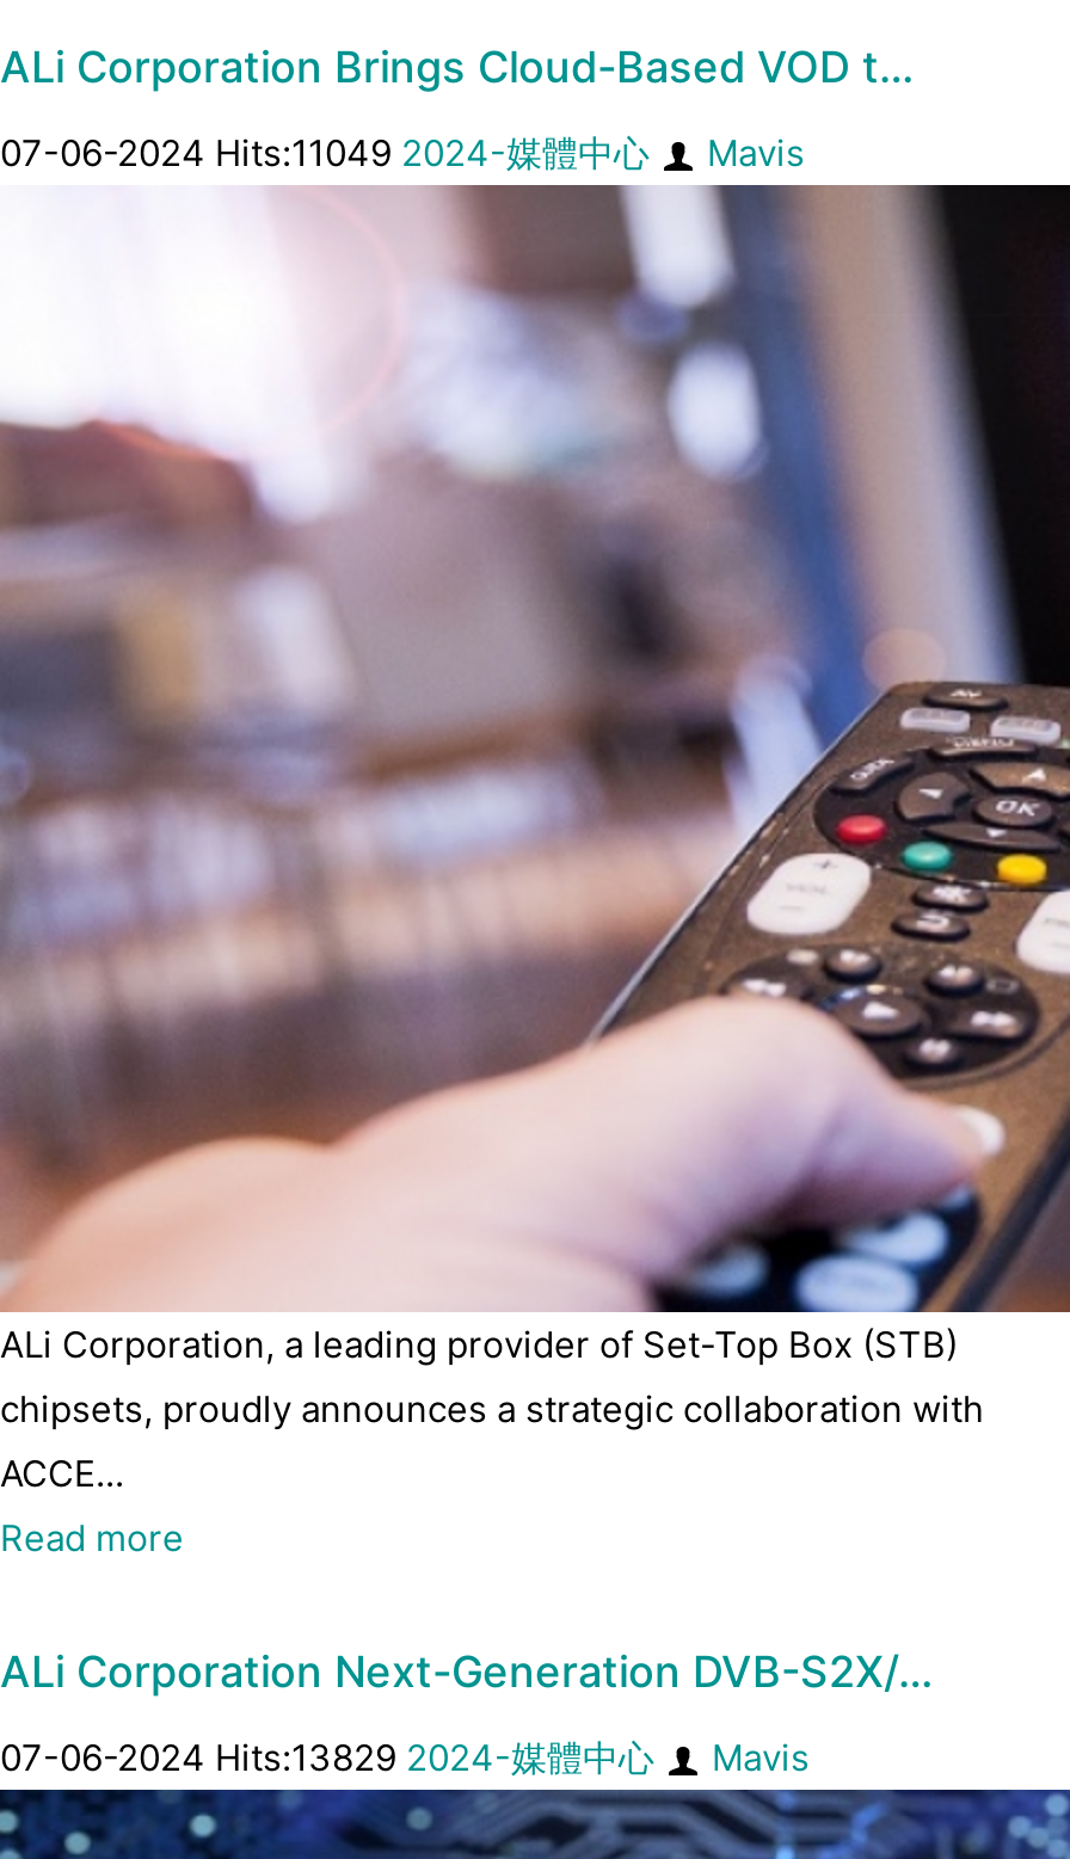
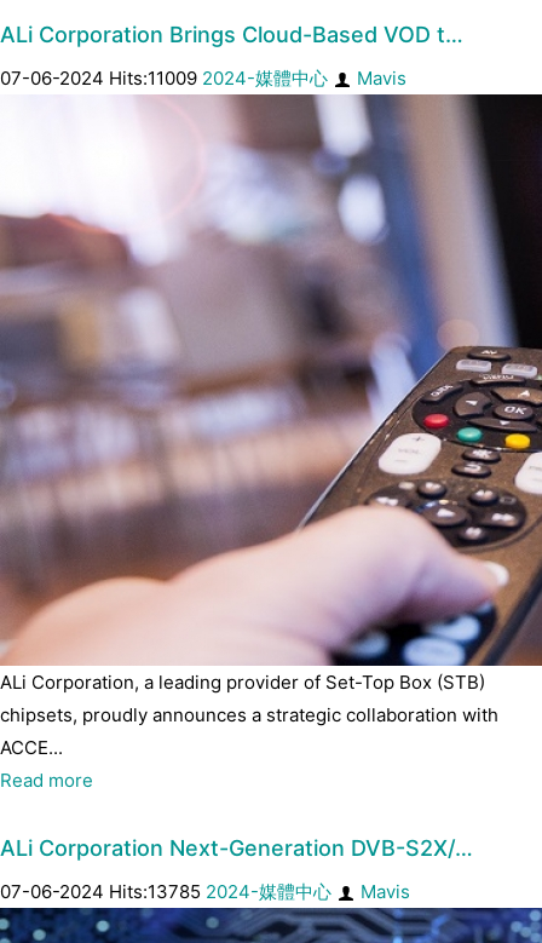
- 07-06-2024 Hits:11049 2024-媒體中心
+ 07-06-2024 Hits:11009 2024-媒體中心

- 07-06-2024 Hits:13829 2024-媒體中心
+ 07-06-2024 Hits:13785 2024-媒體中心
